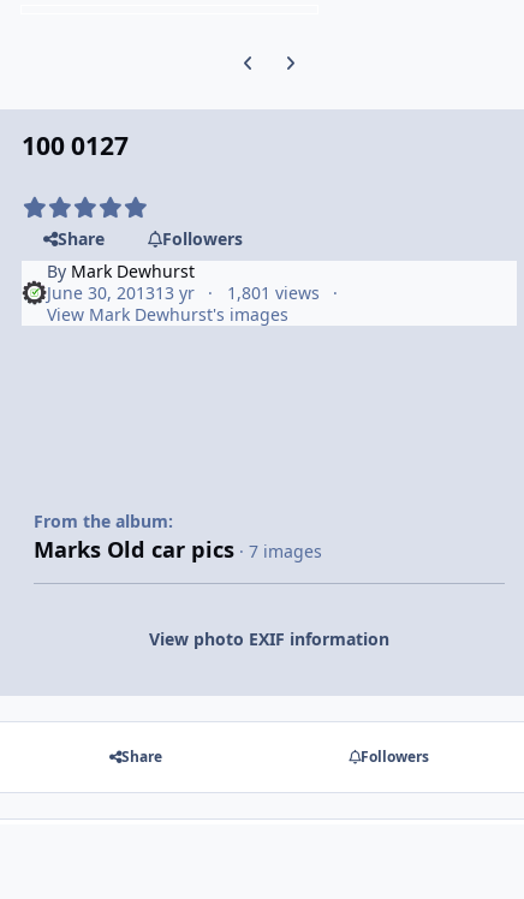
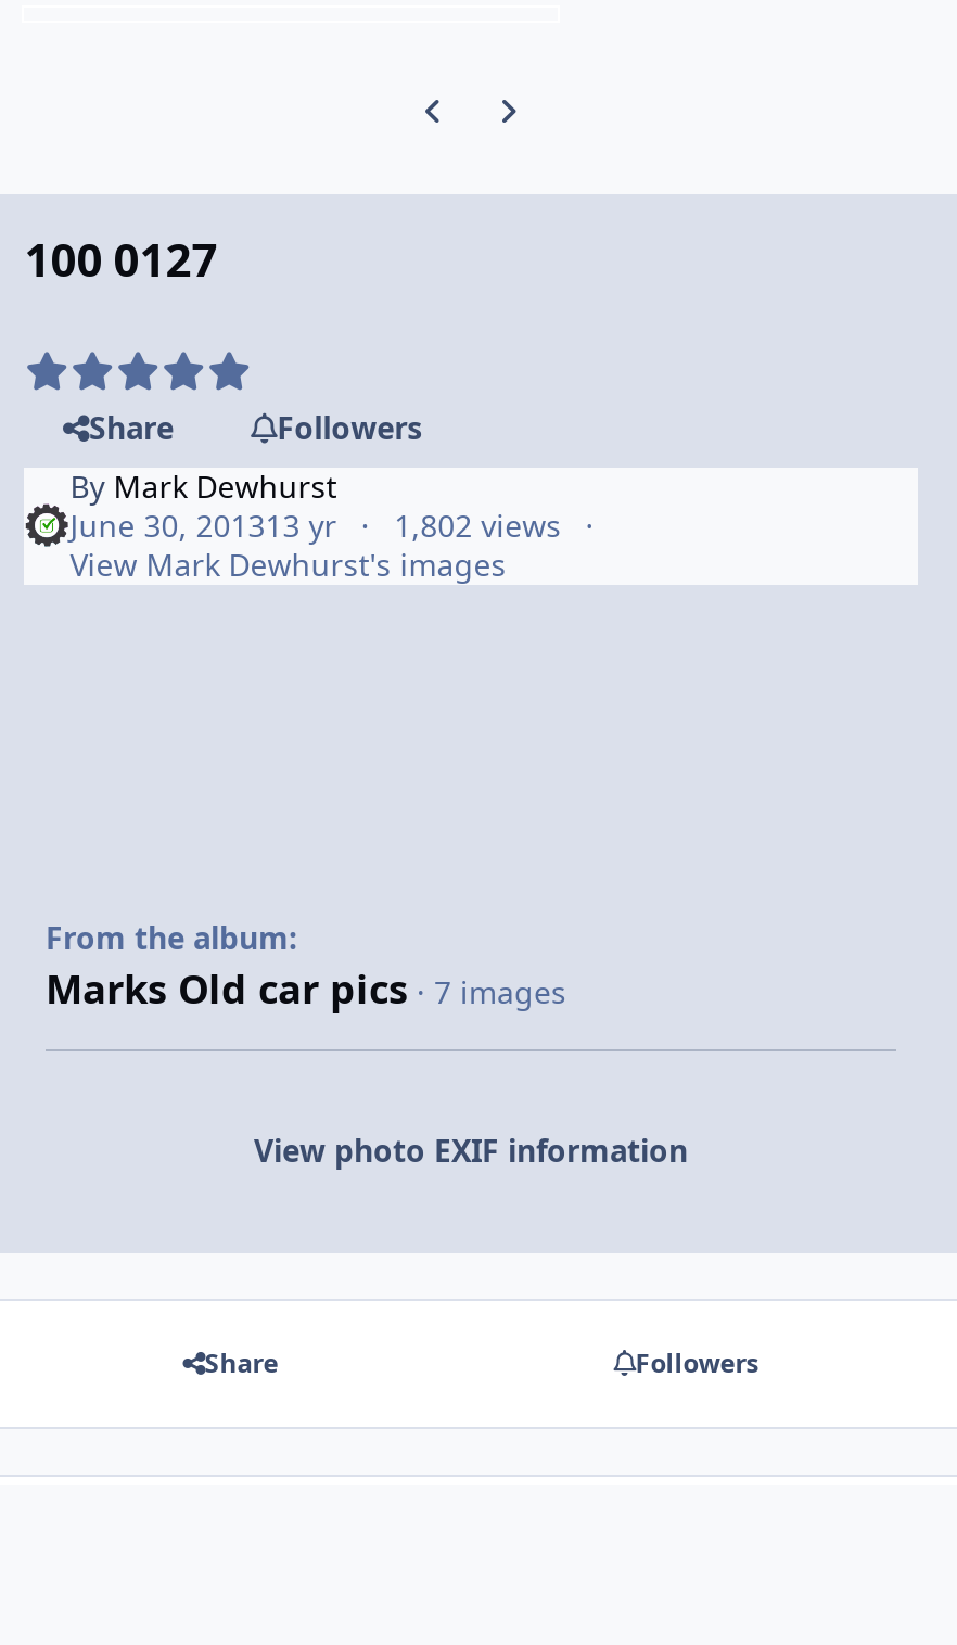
- June 30, 201313 yr 1,801 views
+ June 30, 201313 yr 1,802 views
